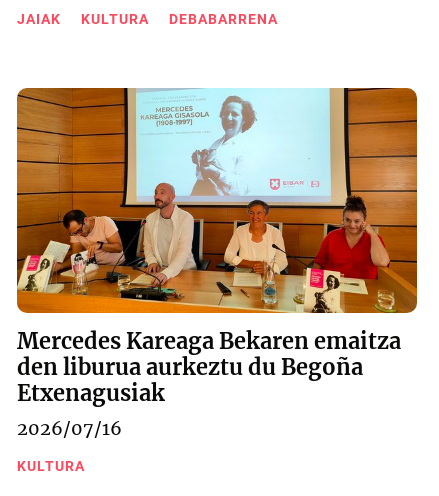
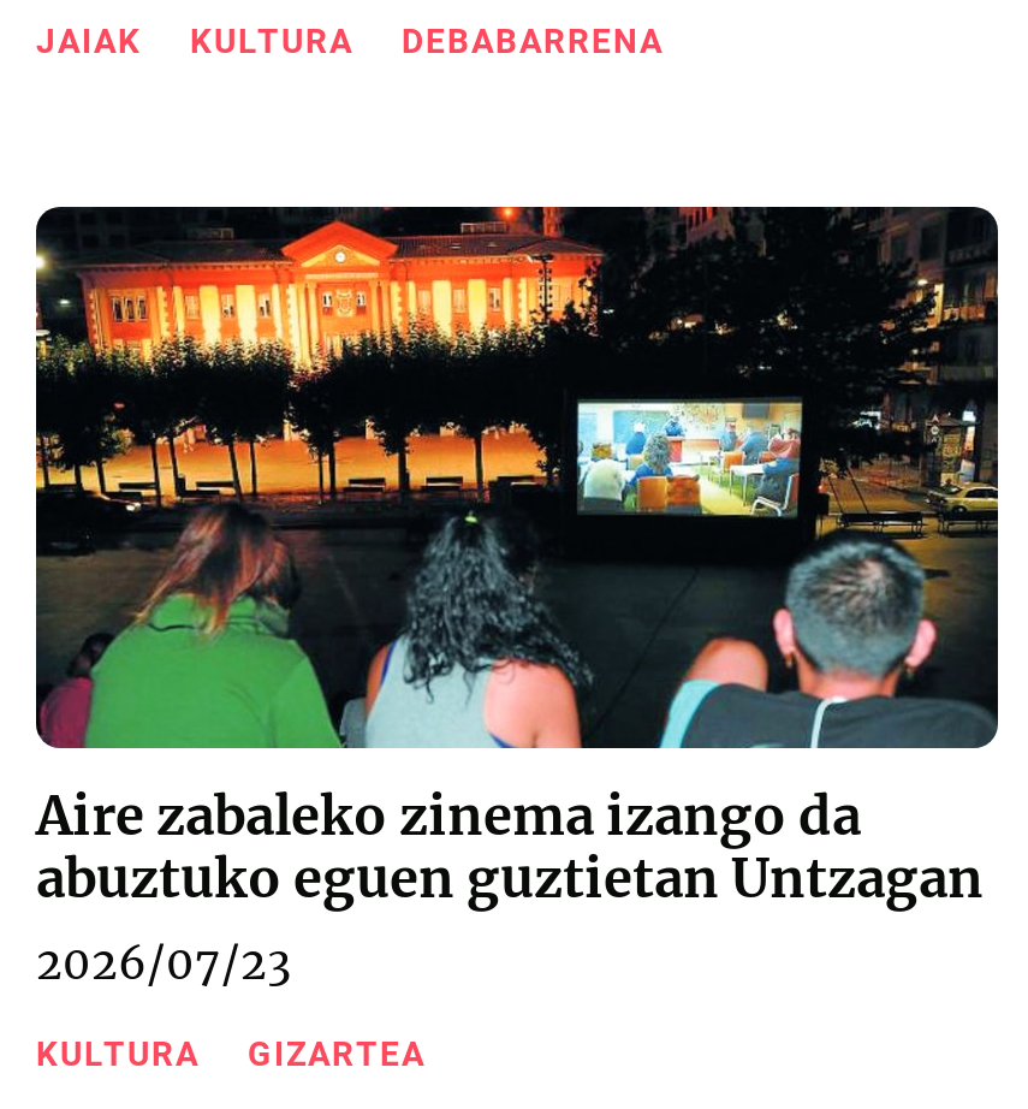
- [image]
- Mercedes Kareaga Bekaren emaitza
- den liburua aurkeztu du Begoña
- Etxenagusiak
- 2026/07/16
+ [image]
+ Aire zabaleko zinema izango da
+ abuztuko eguen guztietan Untzagan
+ 2026/07/23

+ GIZARTEA
